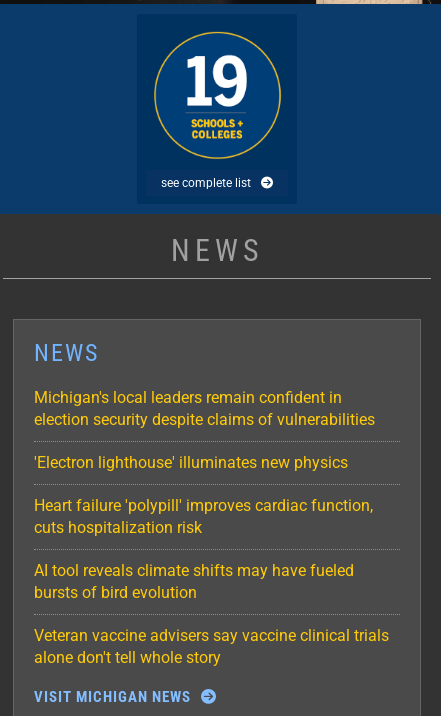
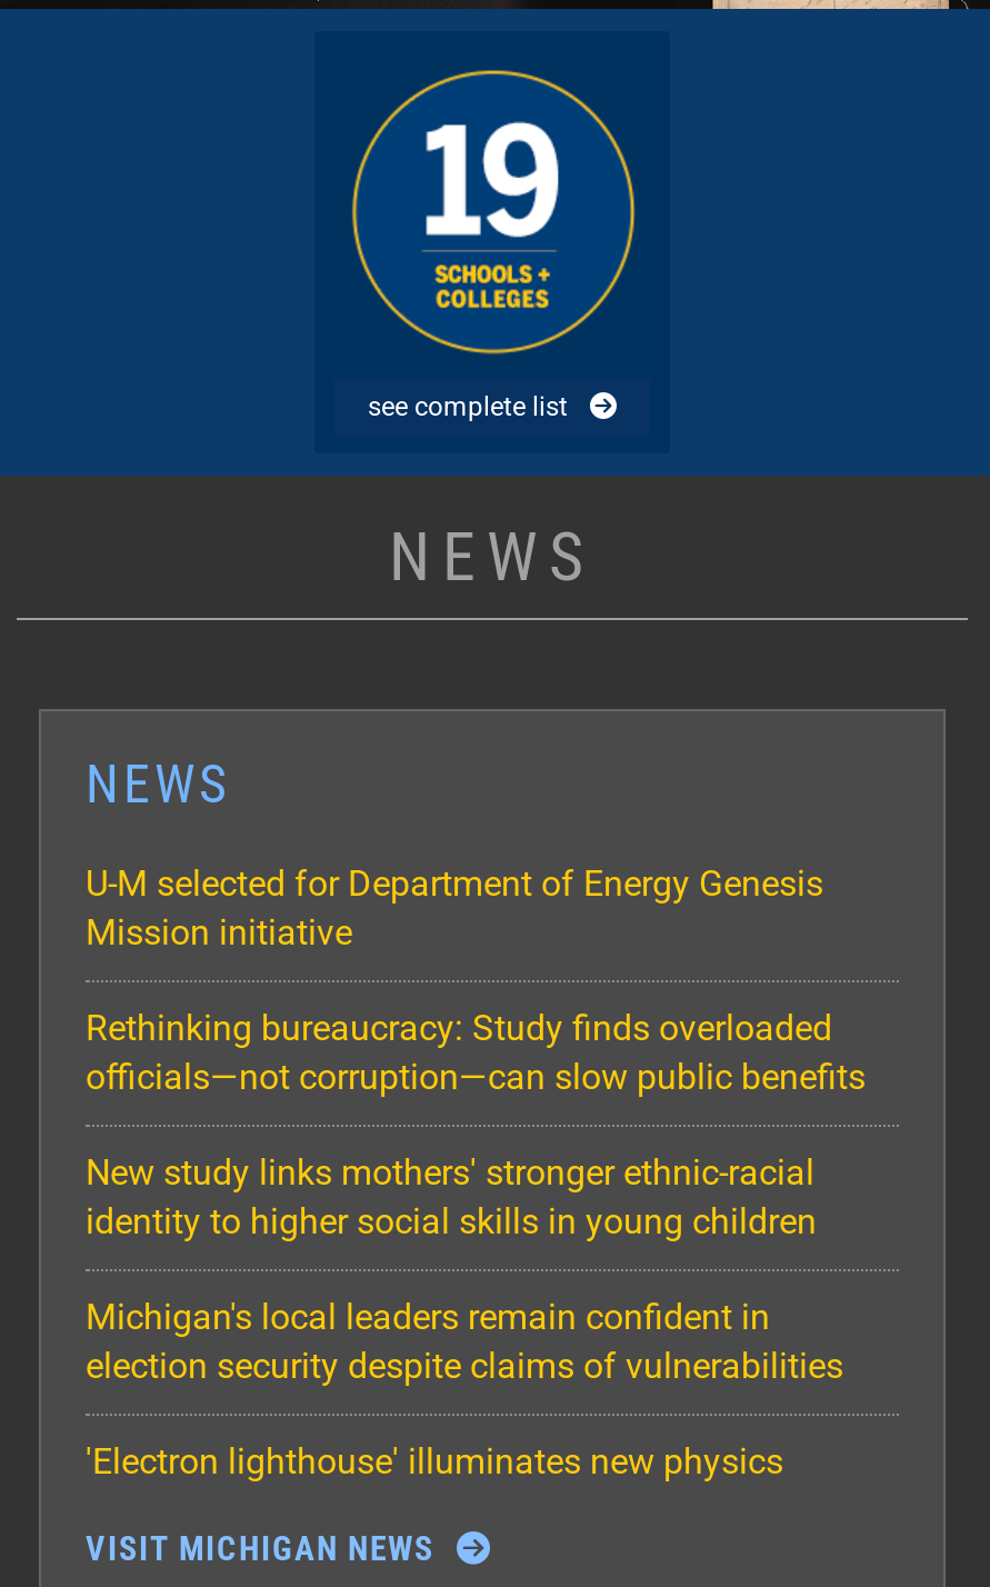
+ U-M selected for Department of Energy Genesis
+ Mission initiative
+ Rethinking bureaucracy: Study finds overloaded
+ officials—not corruption—can slow public benefits
+ New study links mothers' stronger ethnic-racial
+ identity to higher social skills in young children

moved down: Michigan's local leaders remain confident in | election security despite claims of vulnerabilities | 'Electron lighthouse' illuminates new physics

- Heart failure 'polypill' improves cardiac function,
- cuts hospitalization risk
- AI tool reveals climate shifts may have fueled
- bursts of bird evolution
- Veteran vaccine advisers say vaccine clinical trials
- alone don't tell whole story
